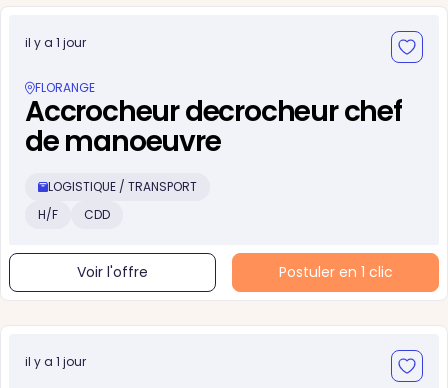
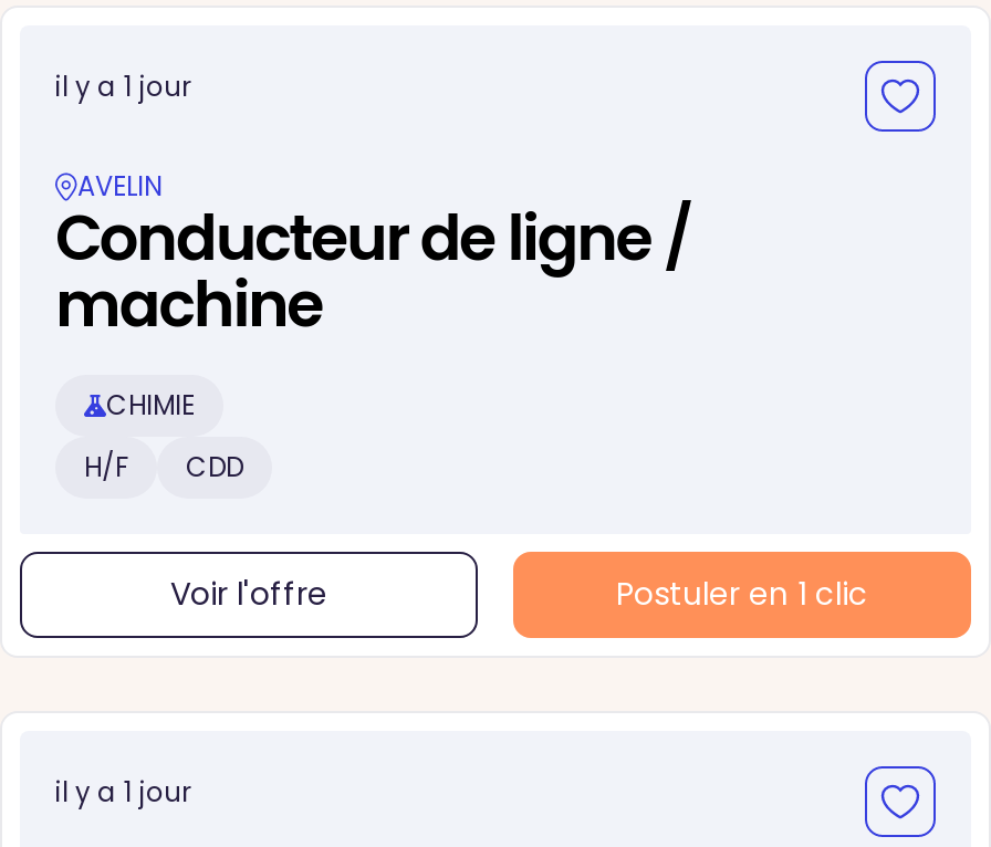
- FLORANGE
- Accrocheur decrocheur chef
- de manoeuvre
- LOGISTIQUE / TRANSPORT
+ AVELIN
+ Conducteur de ligne /
+ machine
+ CHIMIE
